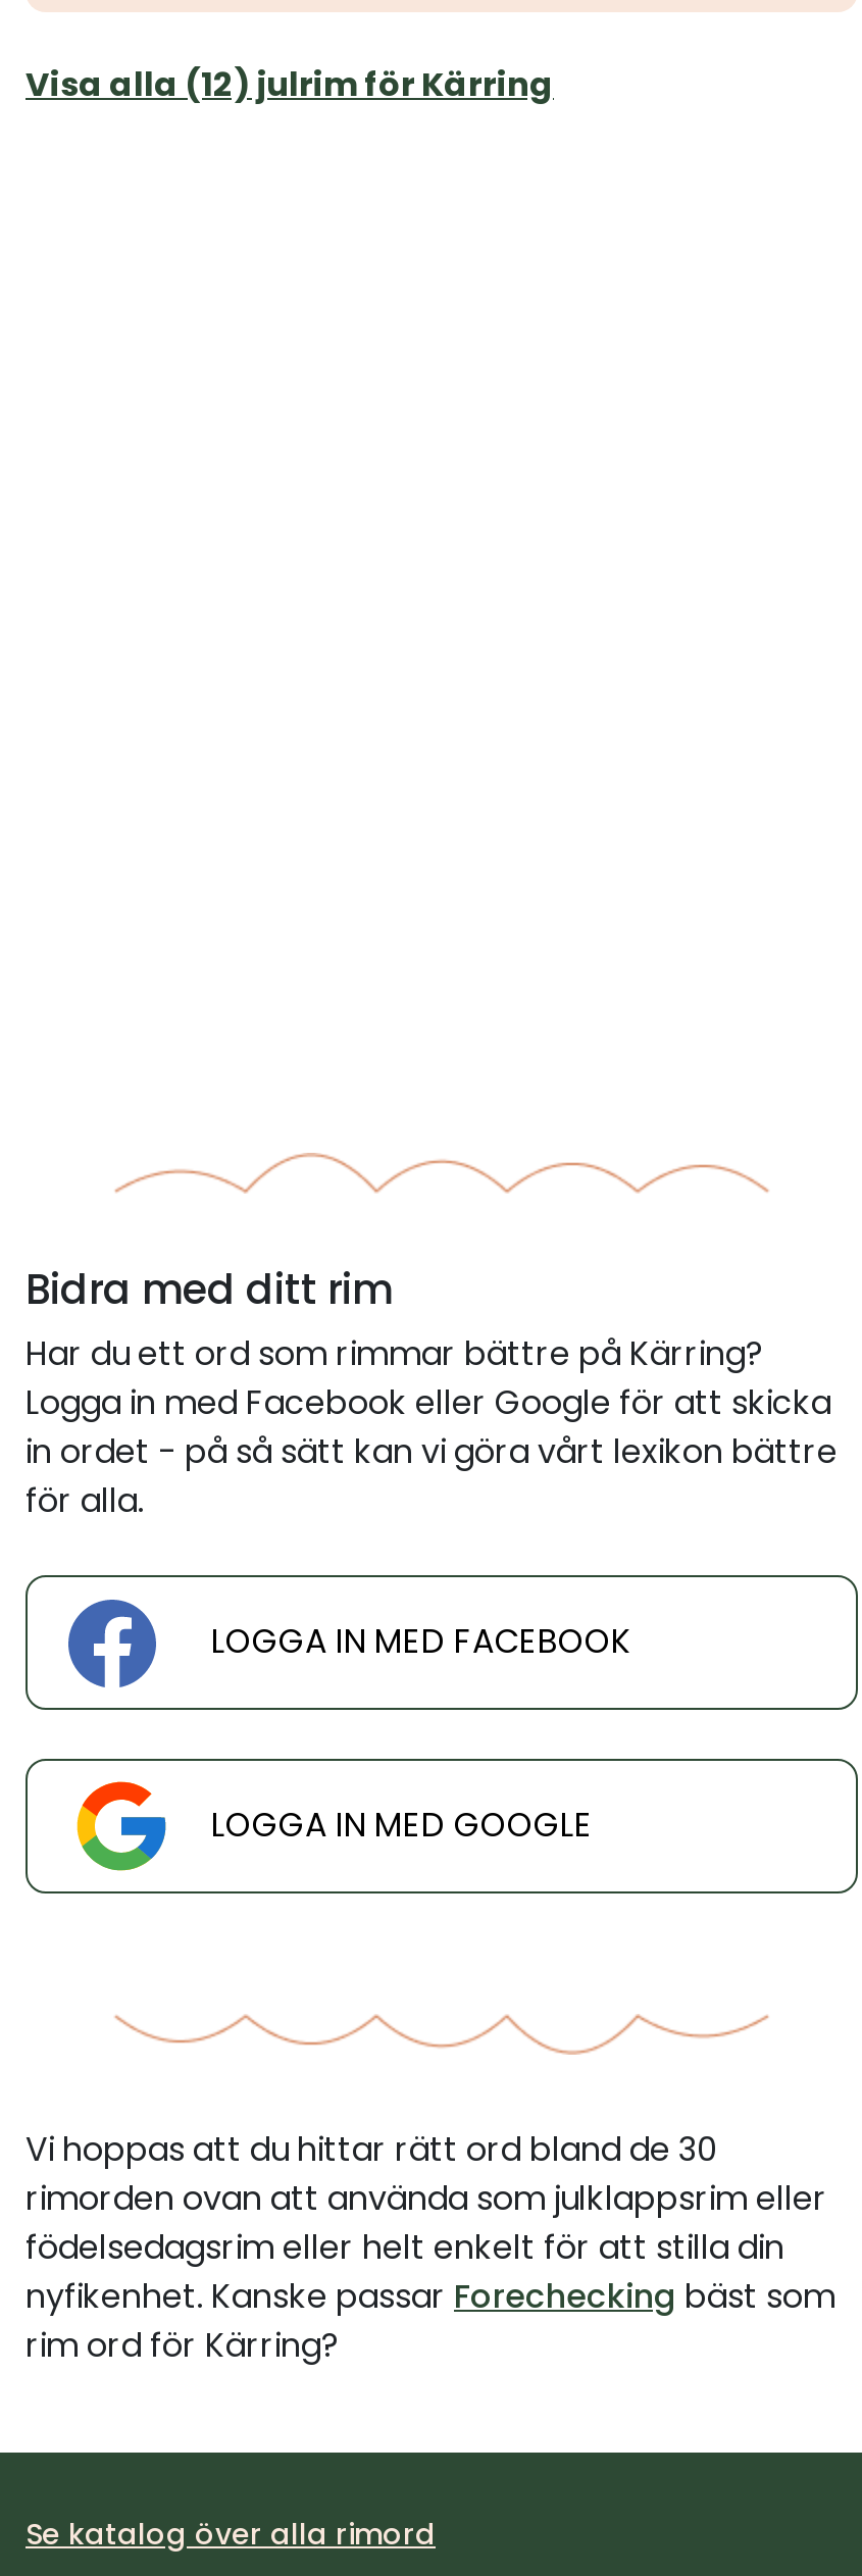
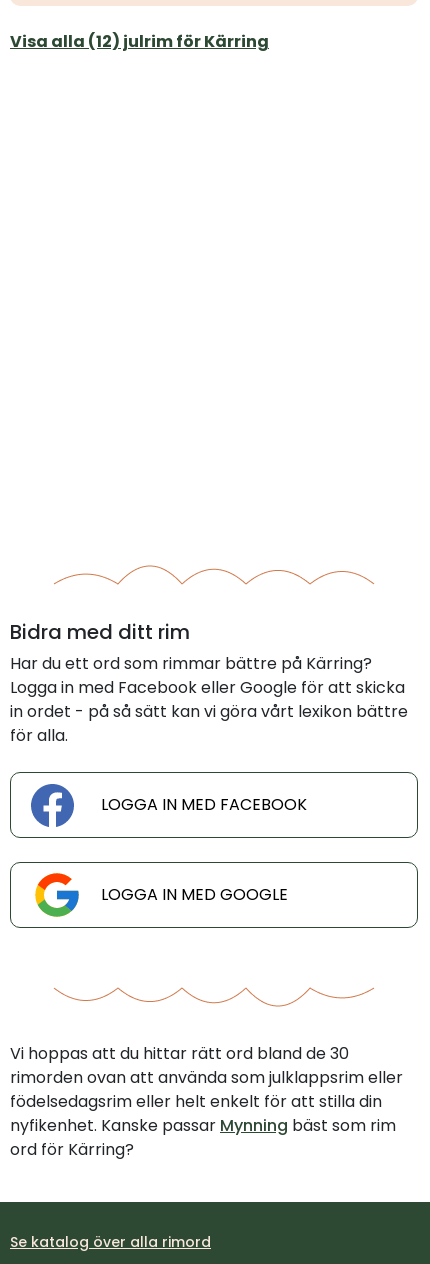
- nyfikenhet. Kanske passar Forechecking bäst som
- rim ord för Kärring?
+ nyfikenhet. Kanske passar Mynning bäst som rim
+ ord för Kärring?
